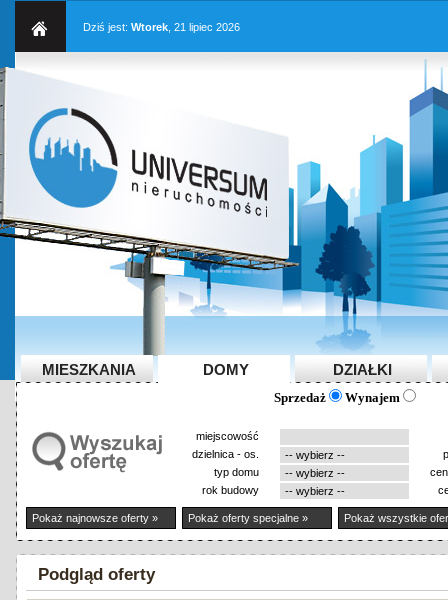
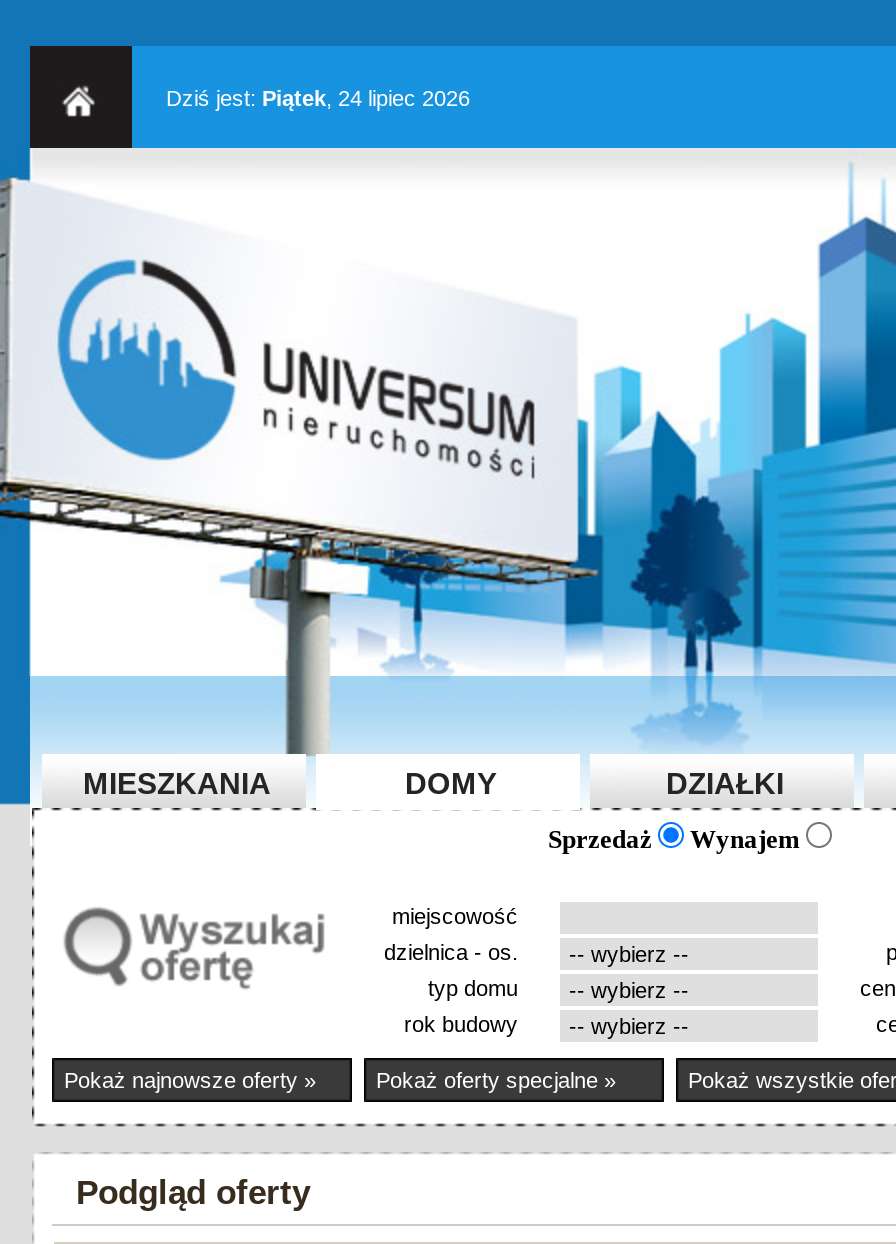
- Dziś jest: Wtorek, 21 lipiec 2026
+ Dziś jest: Piątek, 24 lipiec 2026
